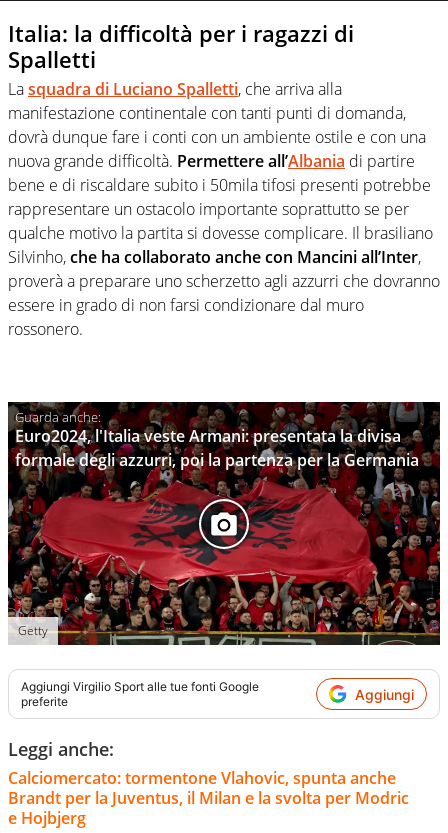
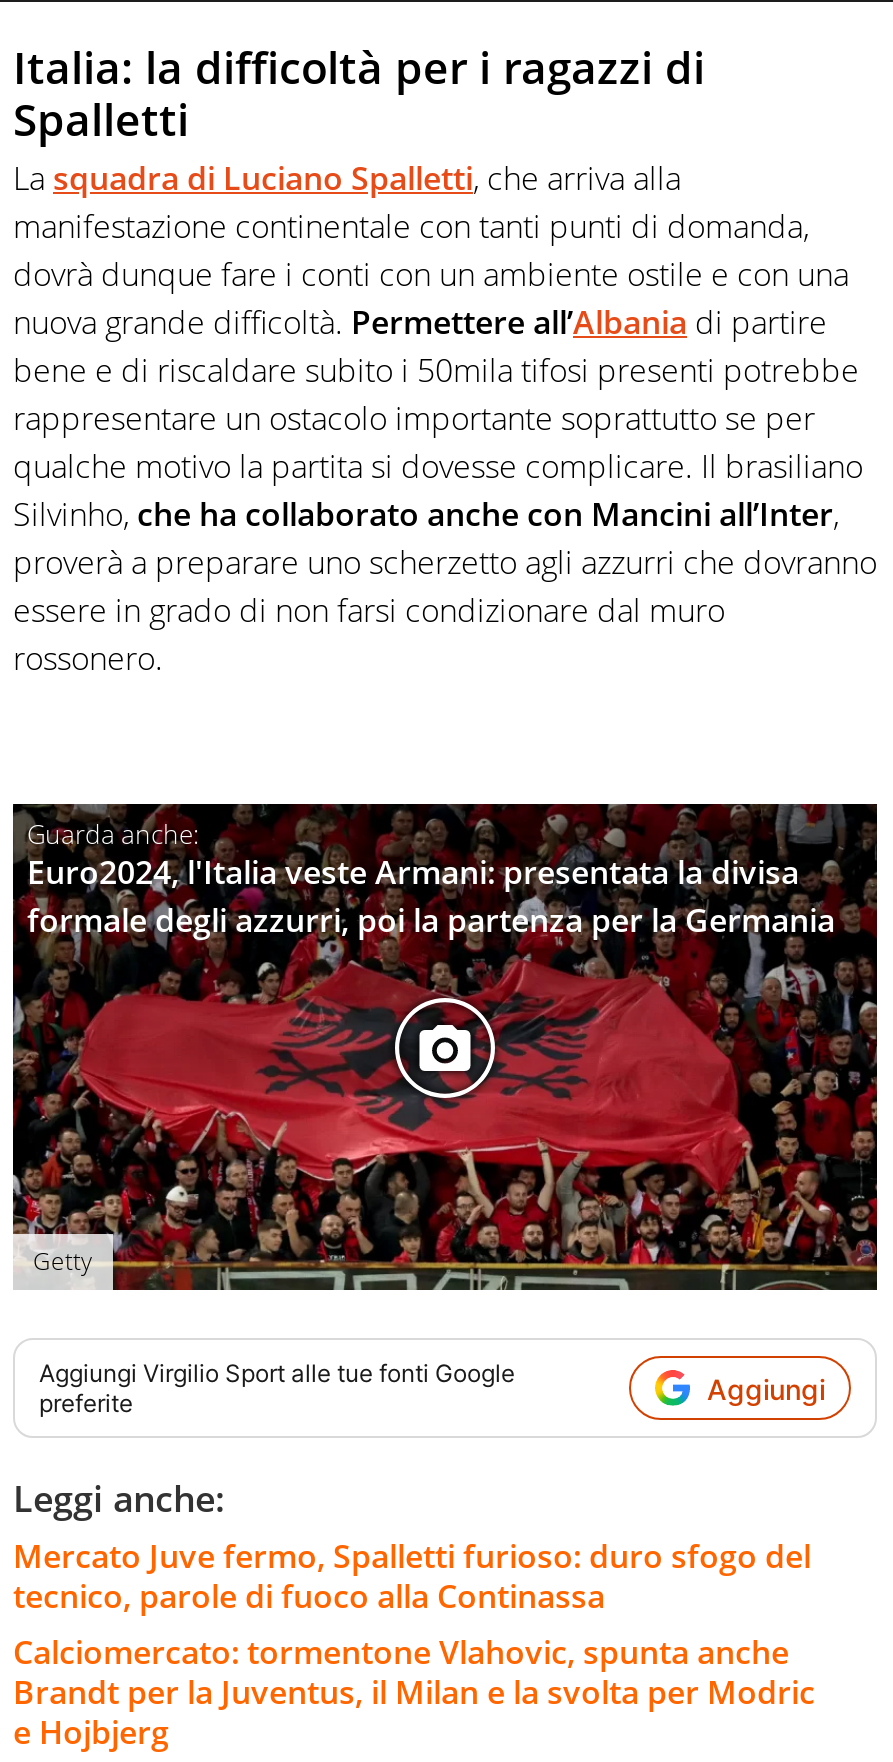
+ Mercato Juve fermo, Spalletti furioso: duro sfogo del
+ tecnico, parole di fuoco alla Continassa
